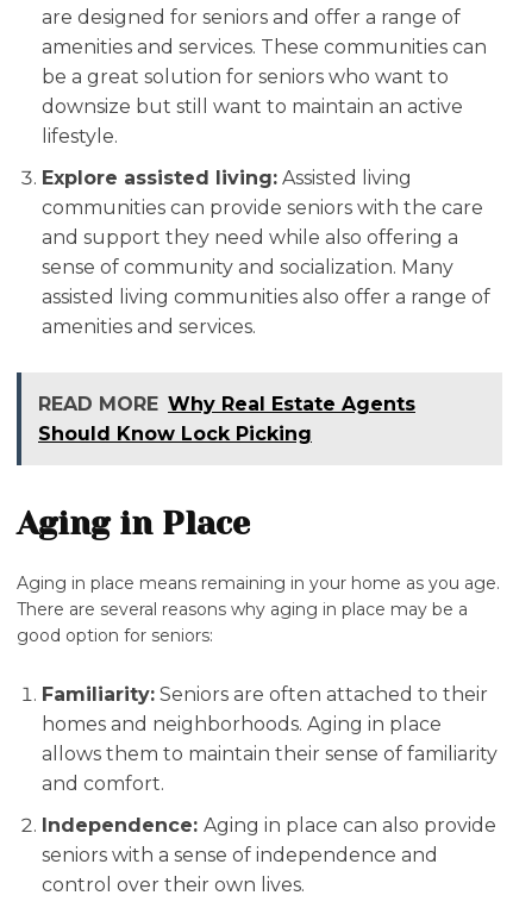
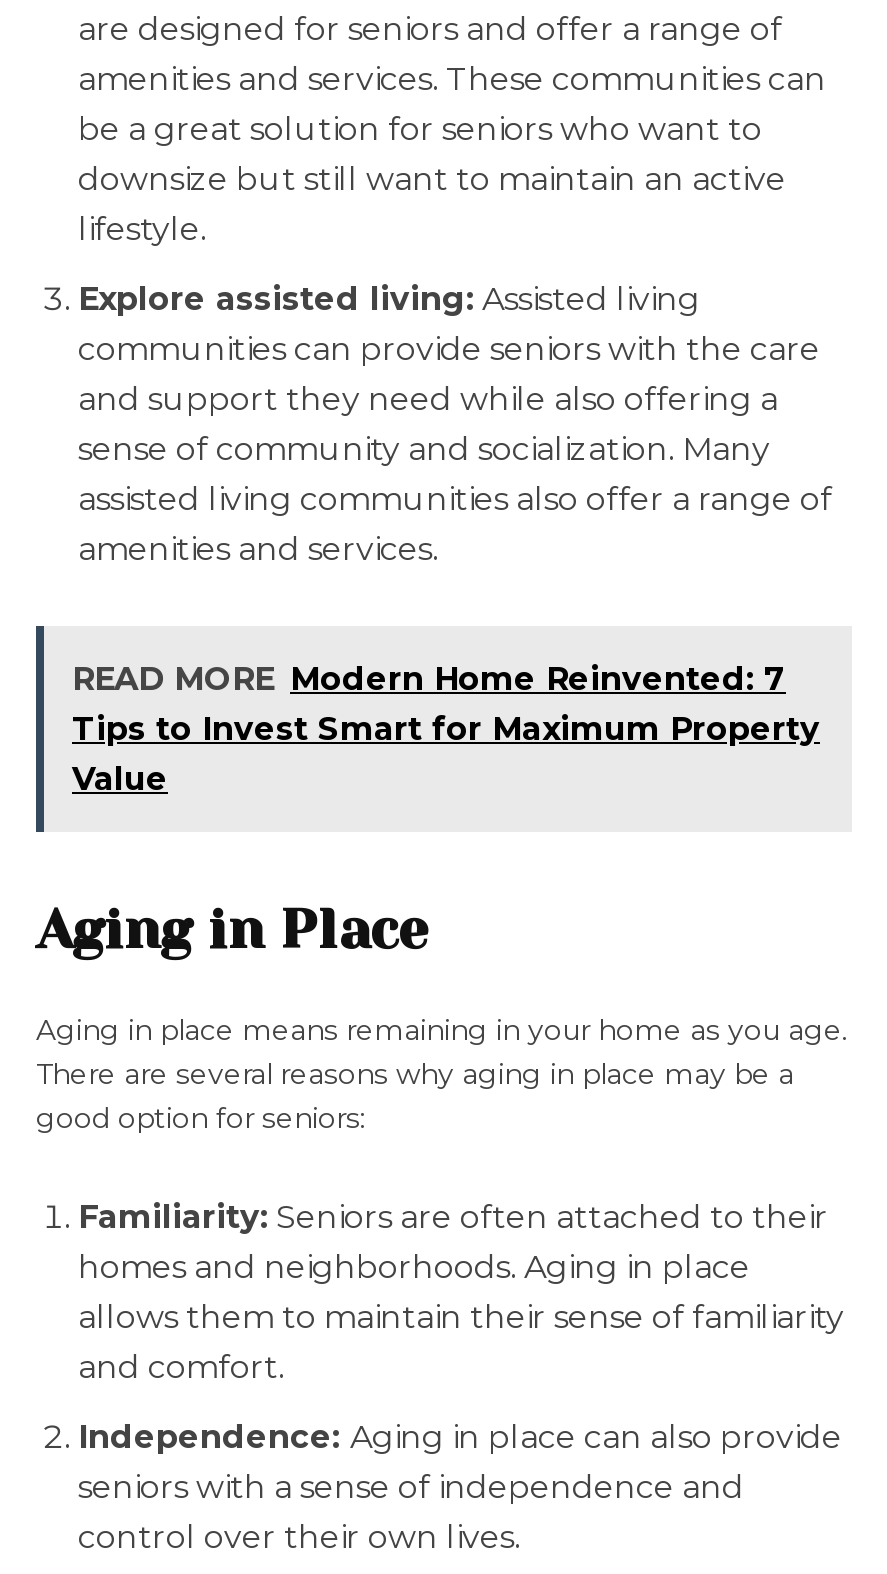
- READ MORE Why Real Estate Agents
- Should Know Lock Picking
+ READ MORE Modern Home Reinvented: 7
+ Tips to Invest Smart for Maximum Property
+ Value
